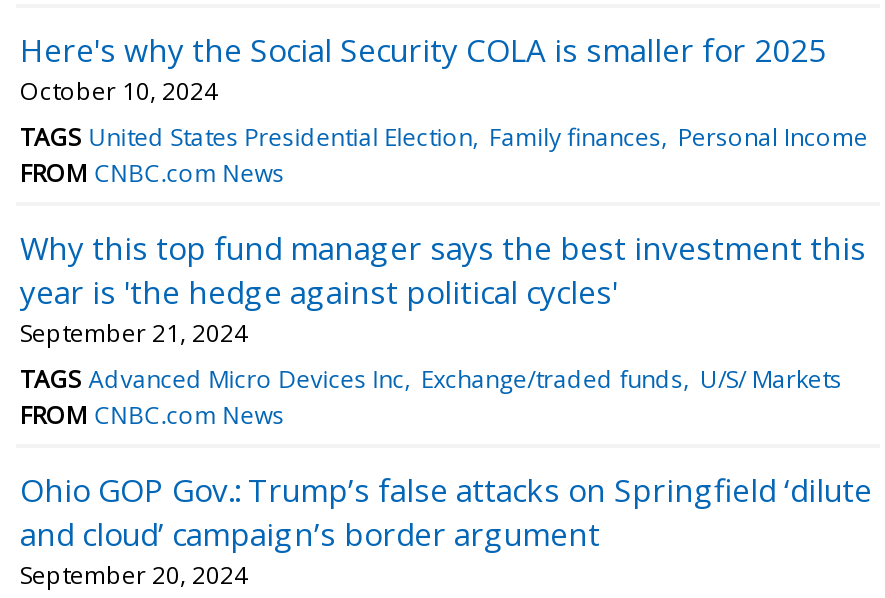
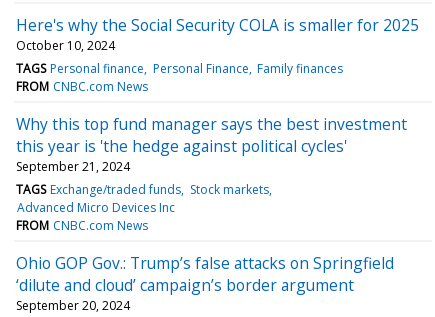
- TAGS United States Presidential Election Family finances Personal Income
+ TAGS Personal finance Personal Finance Family finances

- TAGS Advanced Micro Devices Inc Exchange/traded funds U/S/ Markets
+ TAGS Exchange/traded funds Stock markets
+ Advanced Micro Devices Inc
